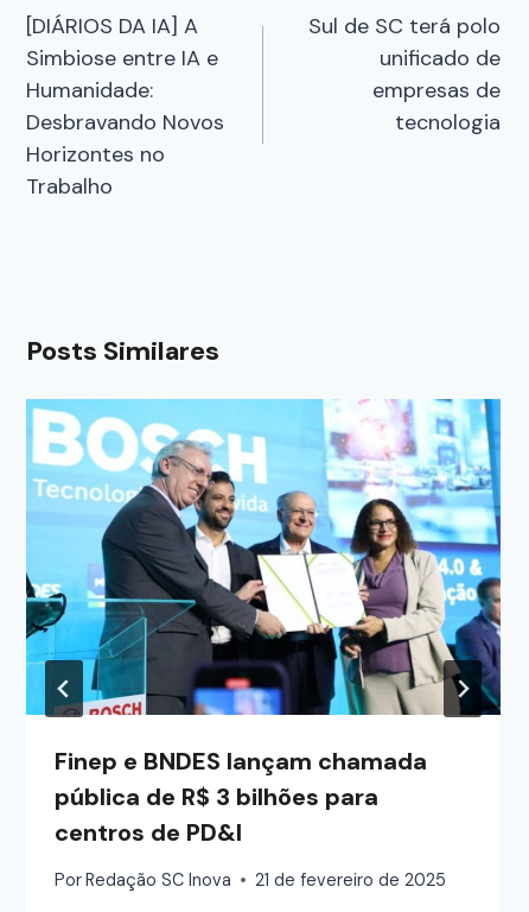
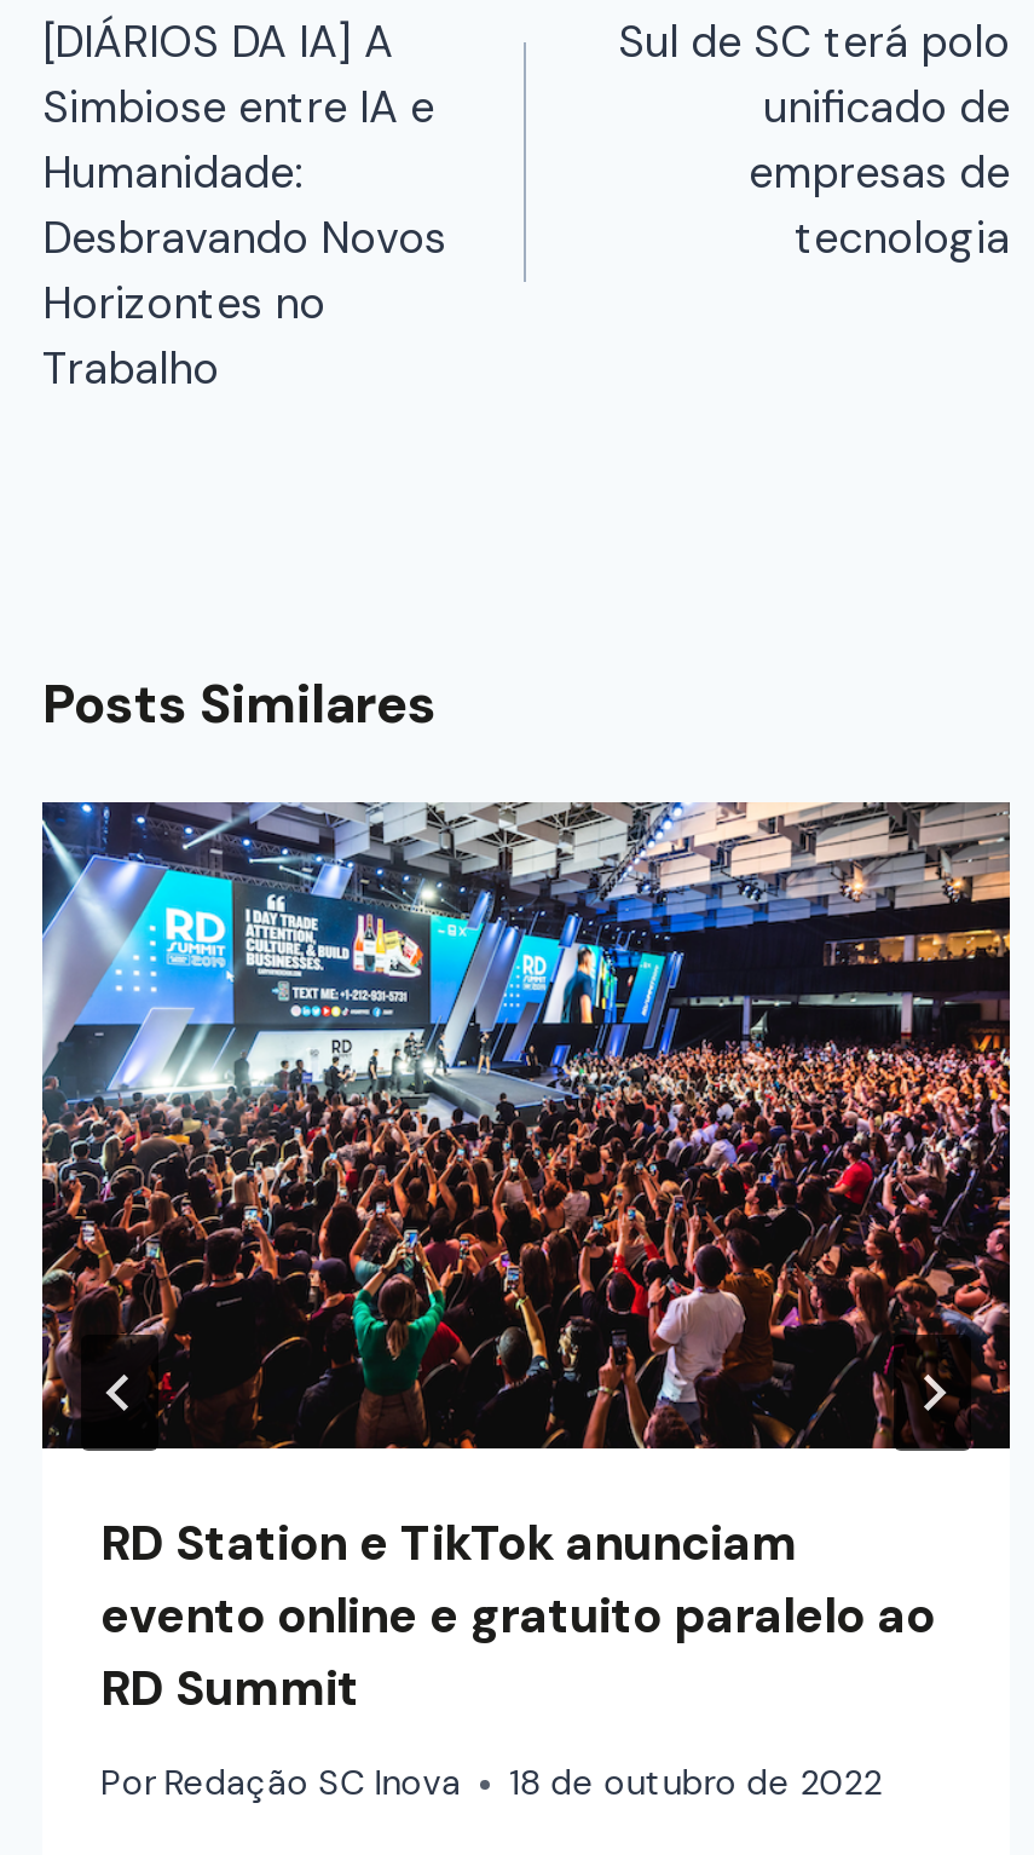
- [image]
- Finep e BNDES lançam chamada
- pública de R$ 3 bilhões para
- centros de PD&I
+ [image]
+ RD Station e TikTok anunciam
+ evento online e gratuito paralelo ao
+ RD Summit

- 21 de fevereiro de 2025
+ 18 de outubro de 2022
